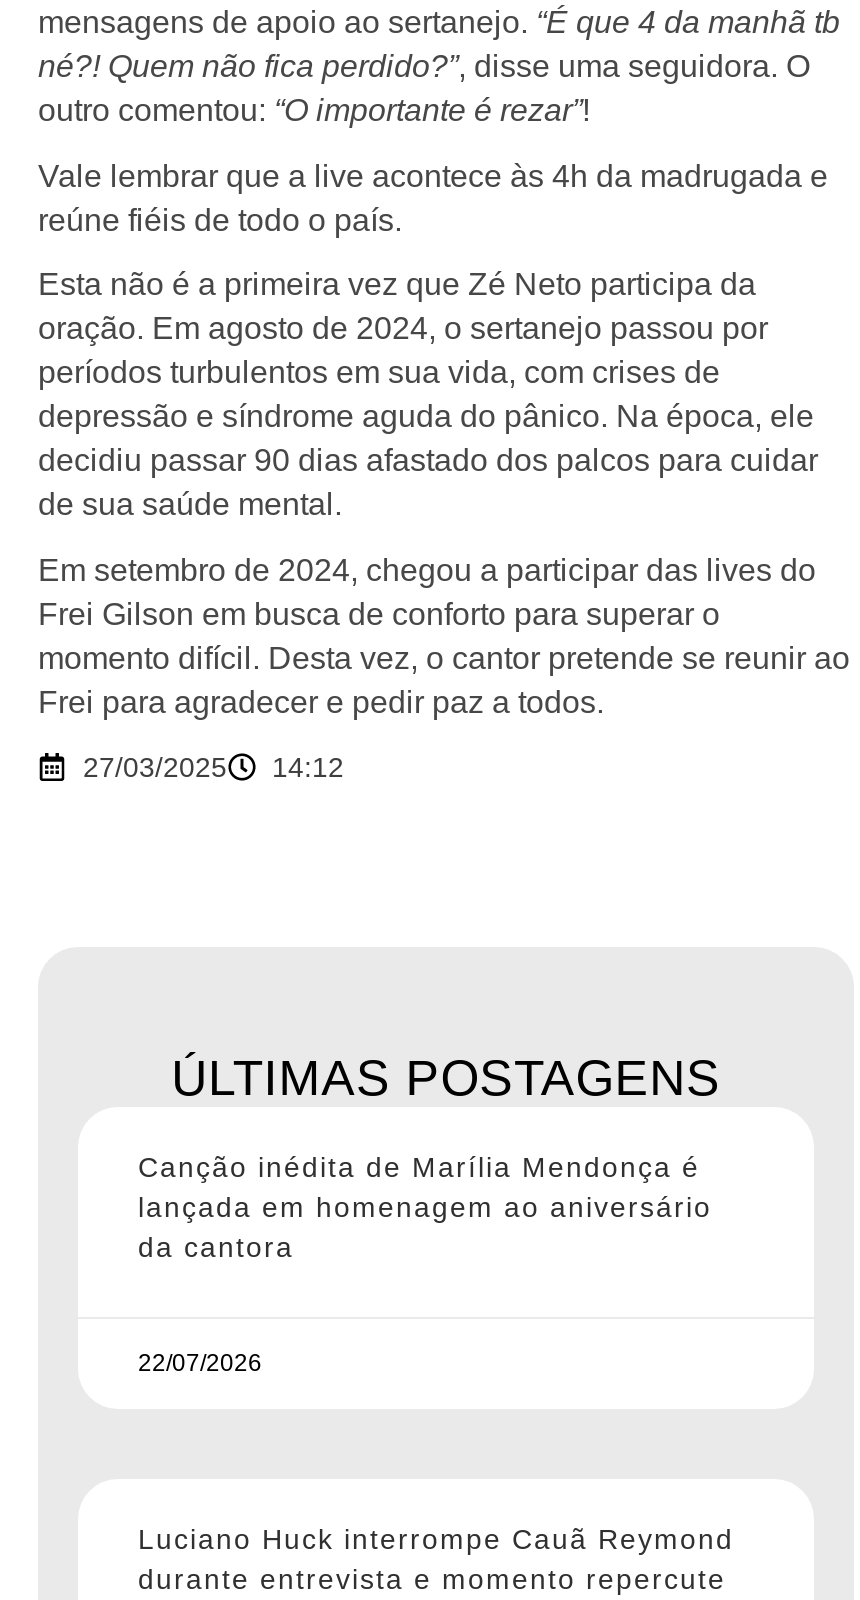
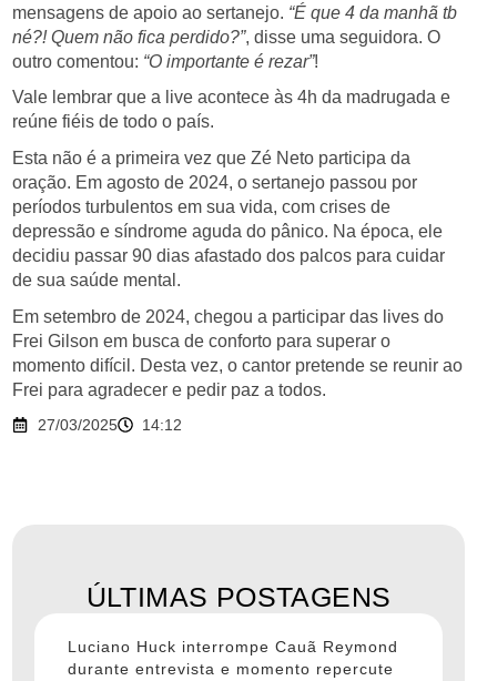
- Canção inédita de Marília Mendonça é
- lançada em homenagem ao aniversário
- da cantora

- 22/07/2026
